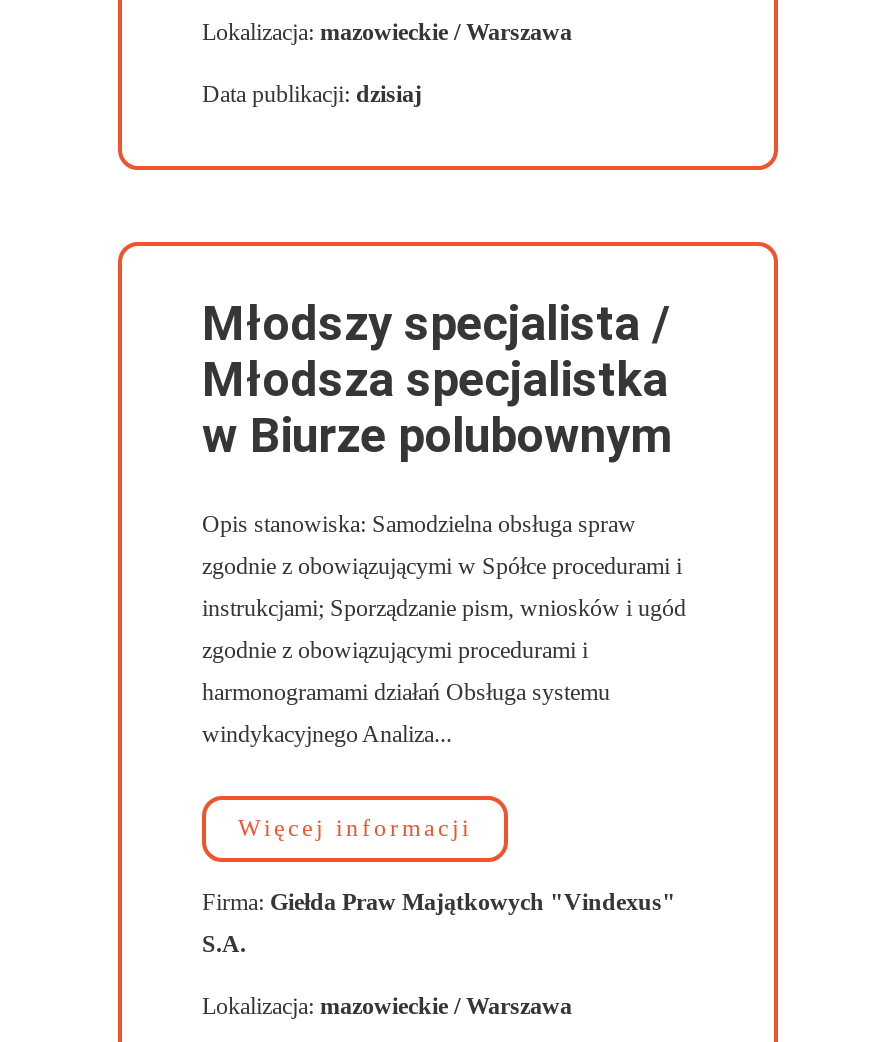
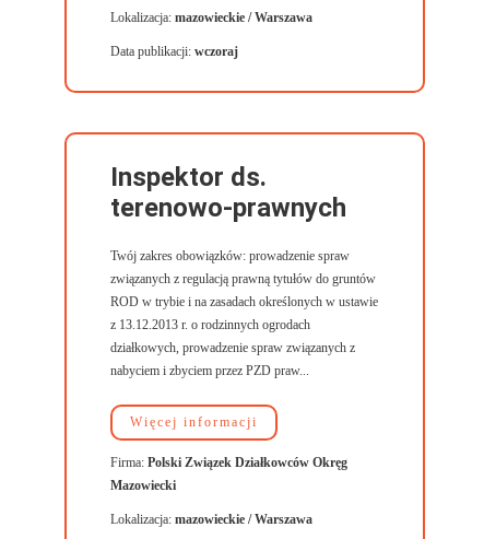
- Data publikacji: dzisiaj
+ Data publikacji: wczoraj

- Młodszy specjalista /
- Młodsza specjalistka
- w Biurze polubownym
+ Inspektor ds.
+ terenowo-prawnych

- Opis stanowiska: Samodzielna obsługa spraw
+ Twój zakres obowiązków: prowadzenie spraw

- zgodnie z obowiązującymi w Spółce procedurami i
+ związanych z regulacją prawną tytułów do gruntów

- instrukcjami; Sporządzanie pism, wniosków i ugód
+ ROD w trybie i na zasadach określonych w ustawie

- zgodnie z obowiązującymi procedurami i
+ z 13.12.2013 r. o rodzinnych ogrodach

- harmonogramami działań Obsługa systemu
+ działkowych, prowadzenie spraw związanych z

- windykacyjnego Analiza...
+ nabyciem i zbyciem przez PZD praw...

- Firma: Giełda Praw Majątkowych "Vindexus"
+ Firma: Polski Związek Działkowców Okręg

- S.A.
+ Mazowiecki
